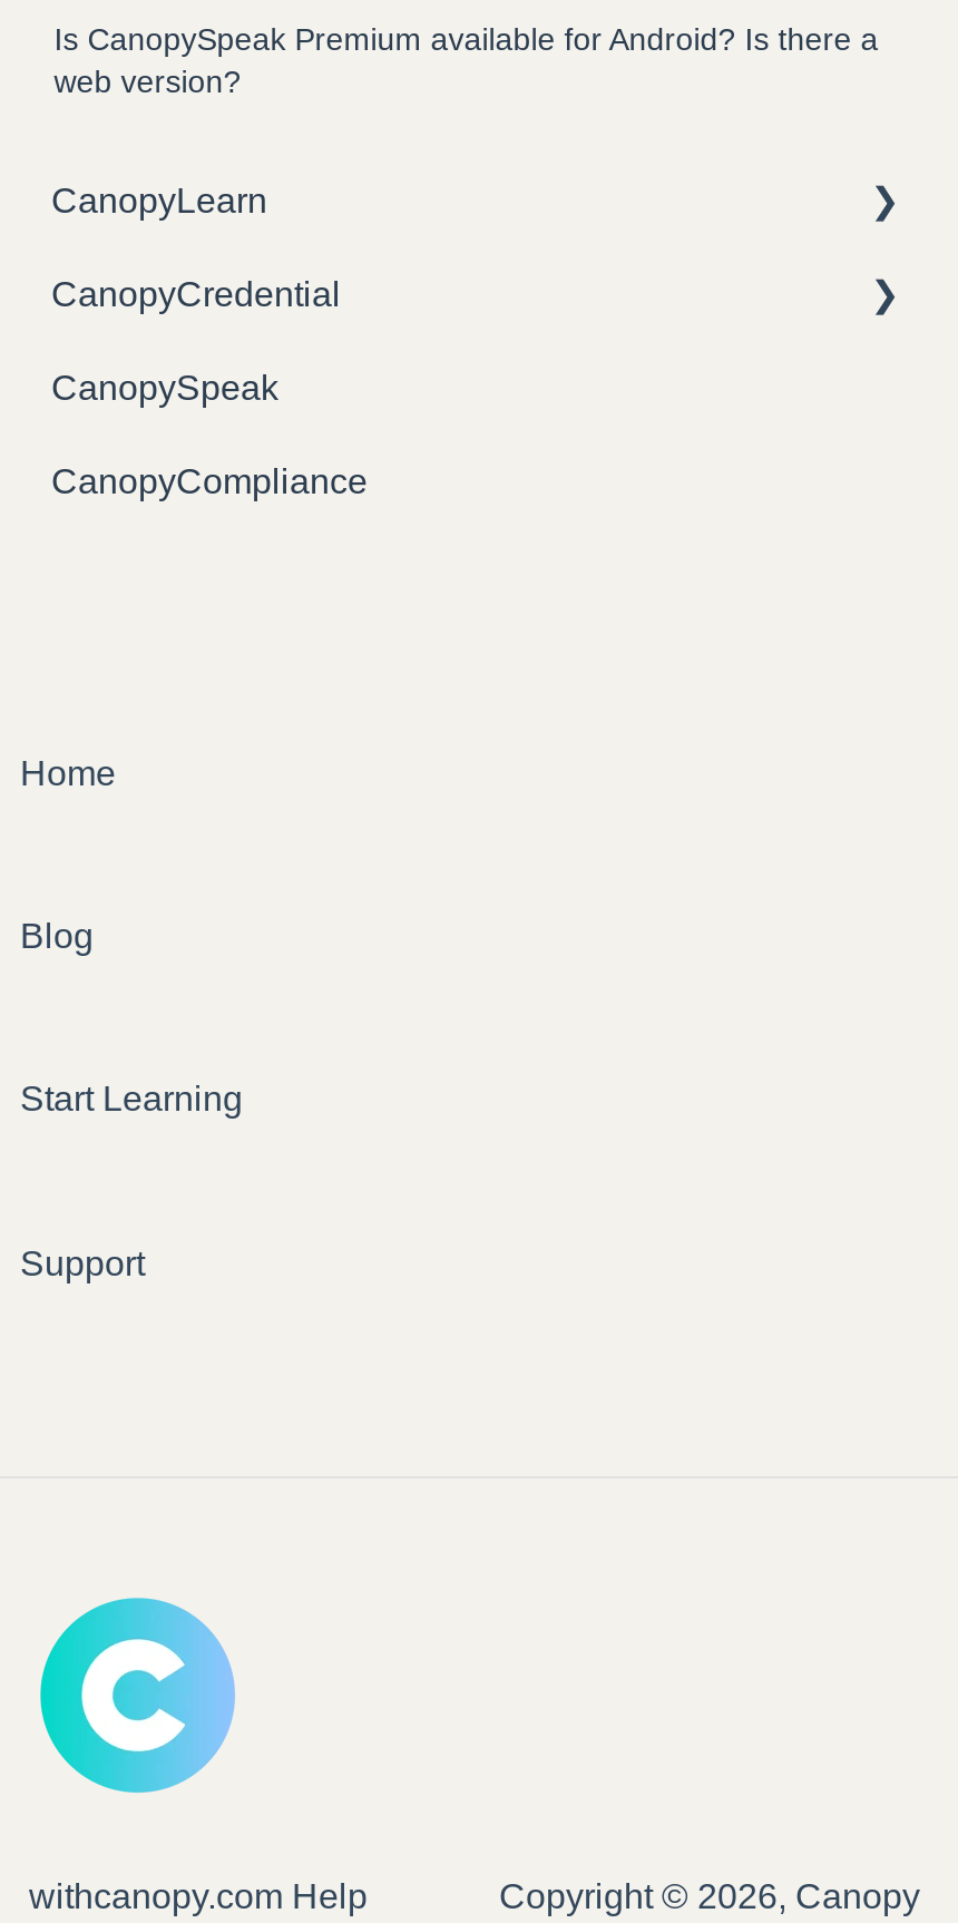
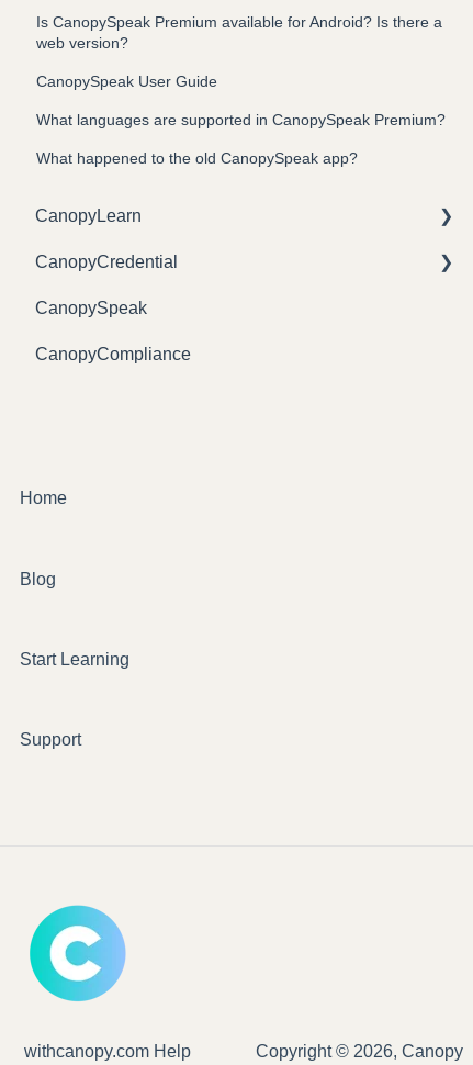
+ CanopySpeak User Guide
+ What languages are supported in CanopySpeak Premium?
+ What happened to the old CanopySpeak app?
